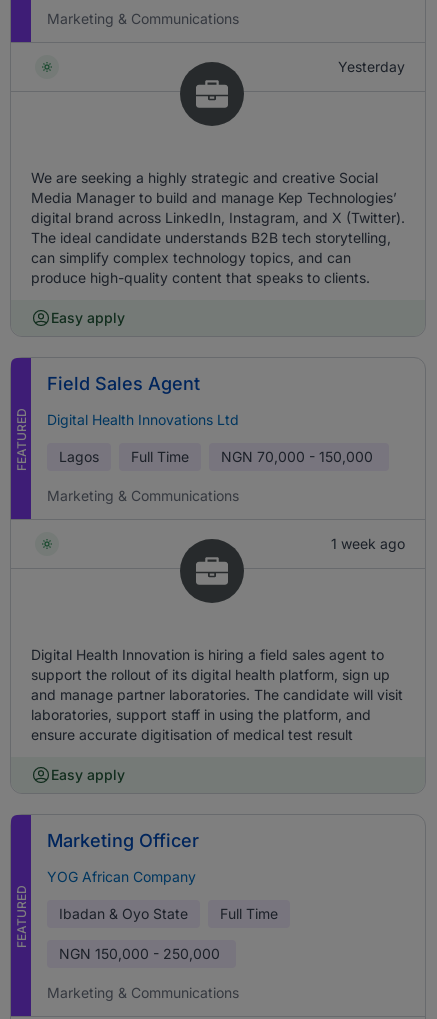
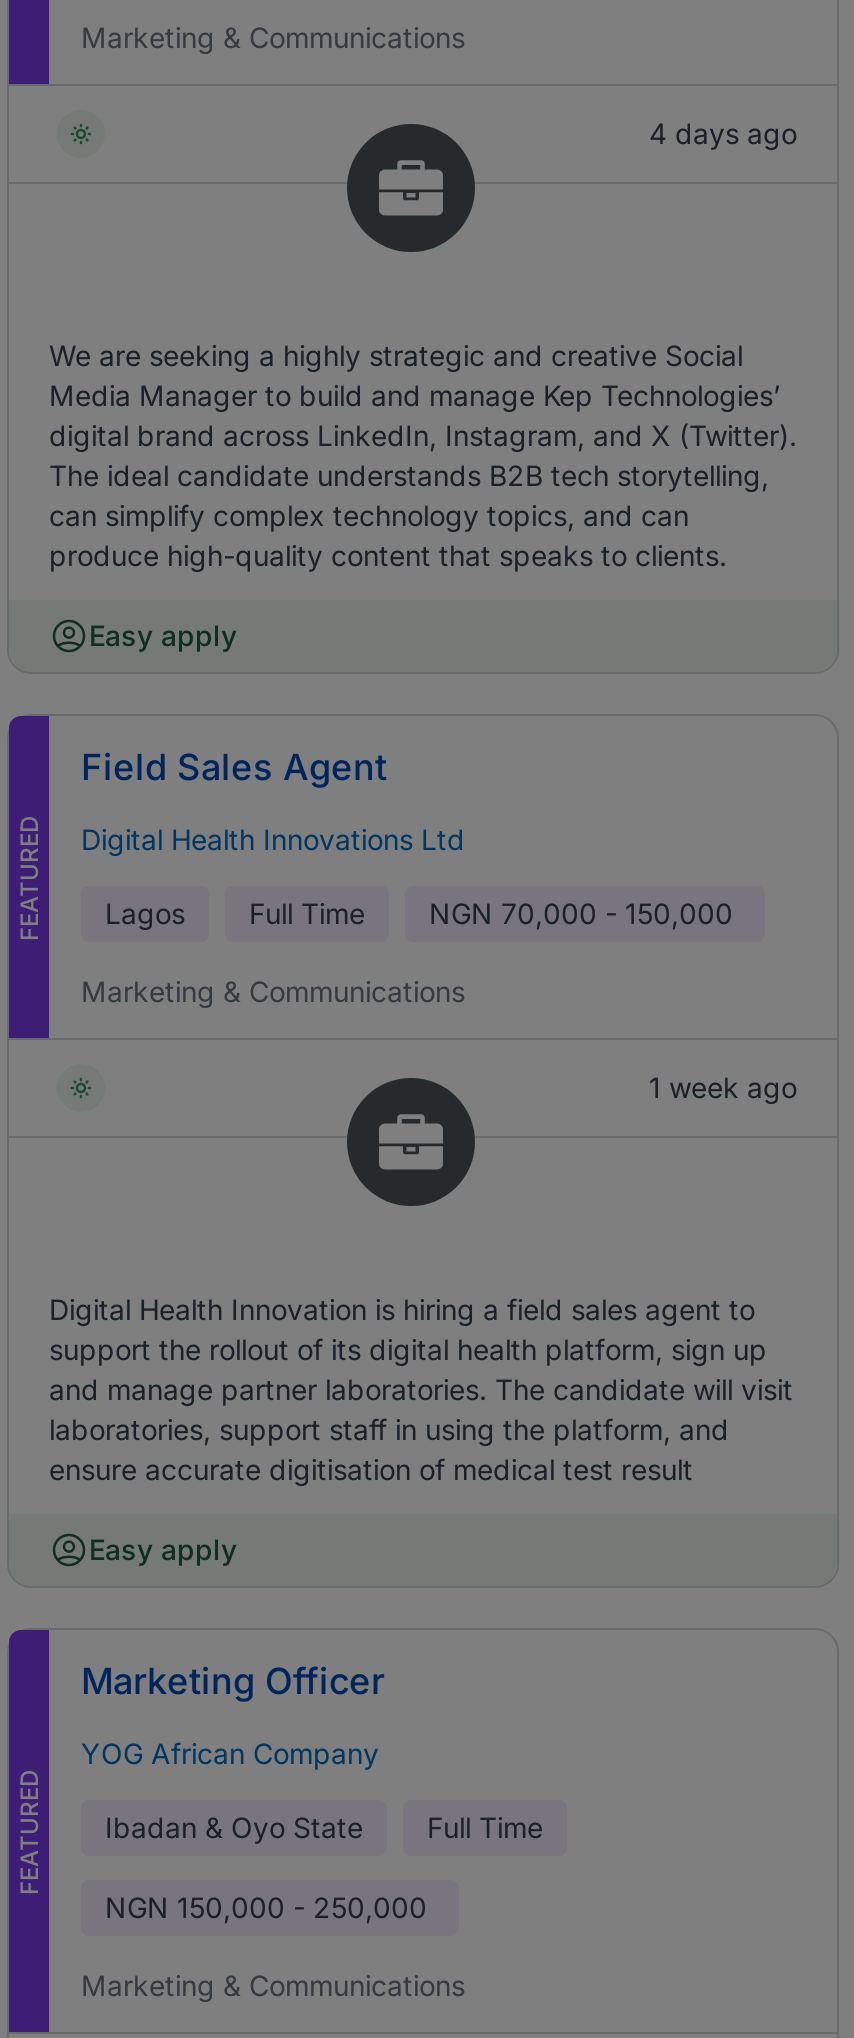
- Yesterday
+ 4 days ago
